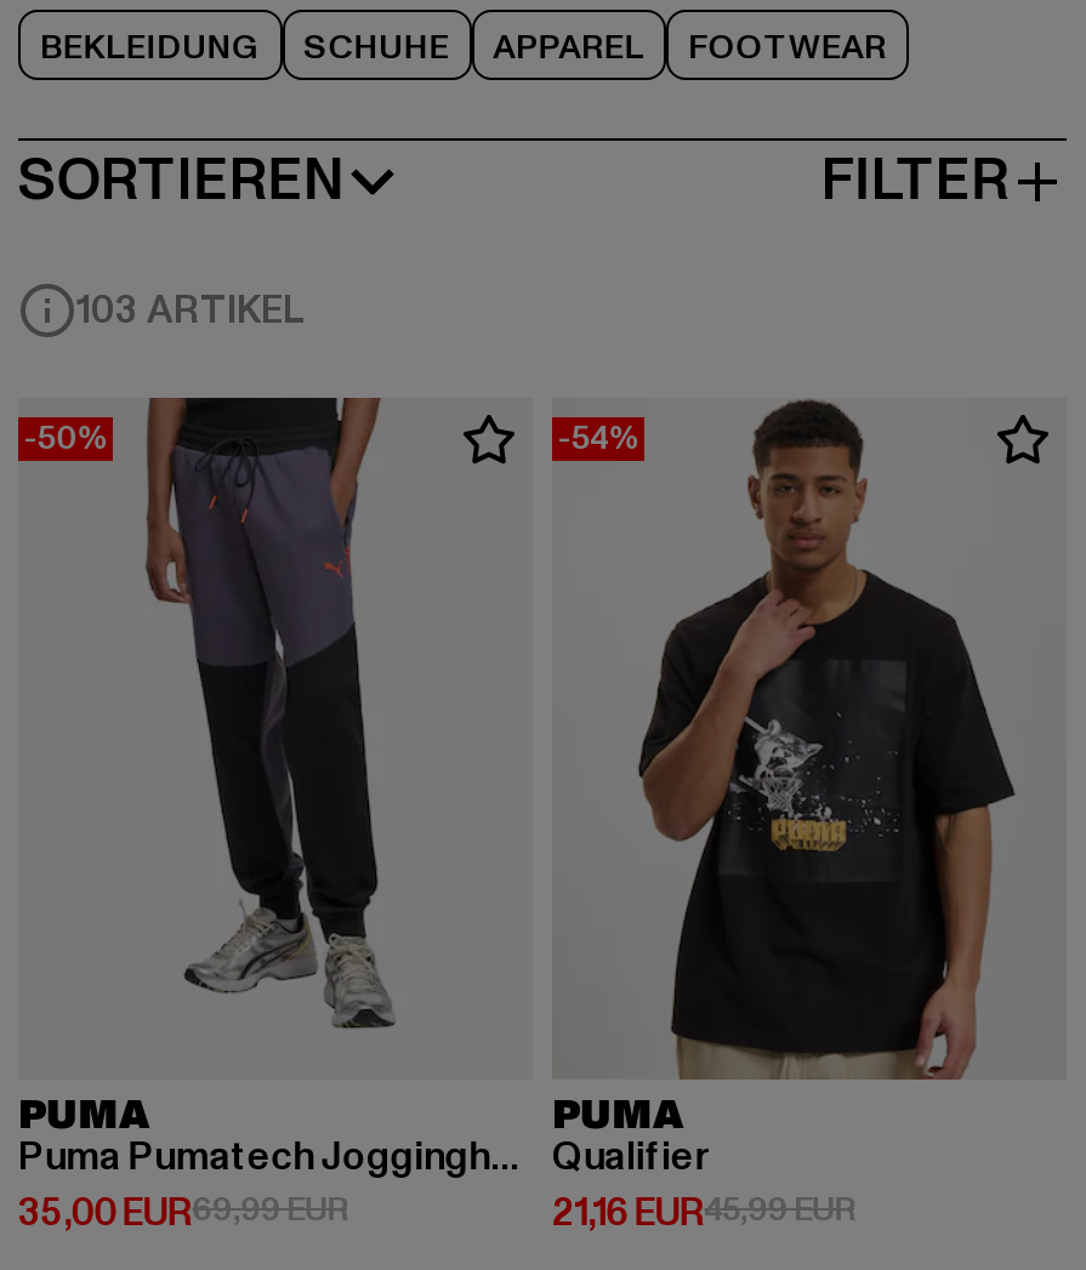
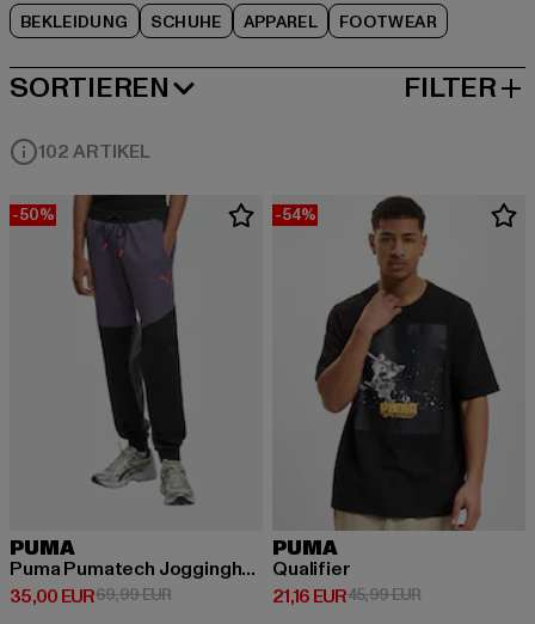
- 103 ARTIKEL
+ 102 ARTIKEL
